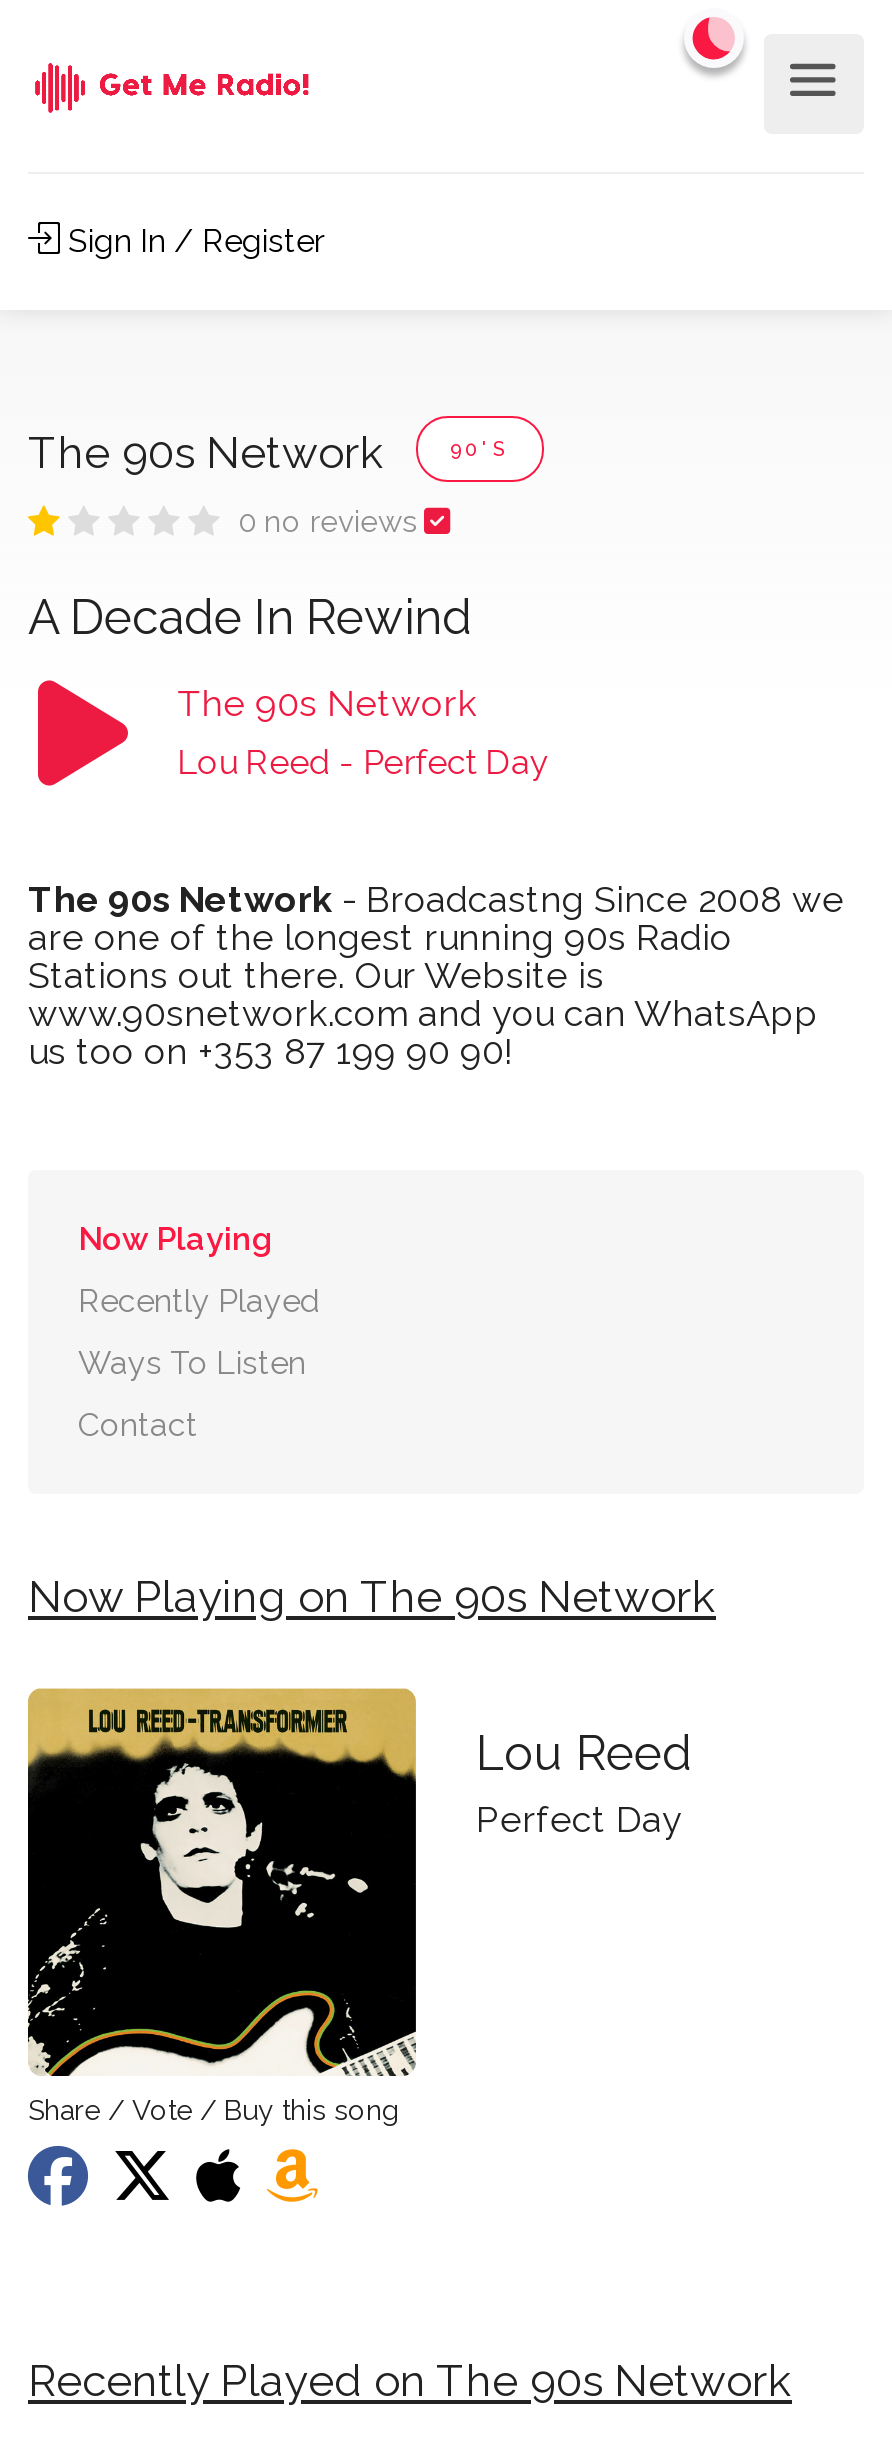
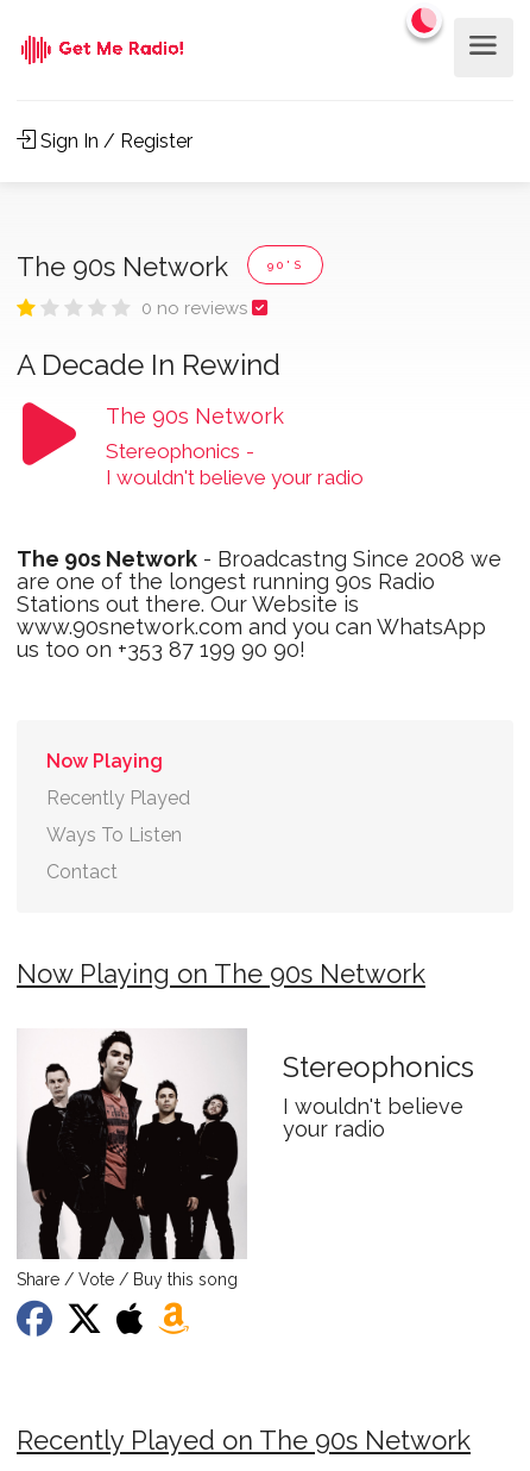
- Lou Reed - Perfect Day
+ Stereophonics -
+ I wouldn't believe your radio

- [image]
- Lou Reed
- Perfect Day
+ [image]
+ Stereophonics
+ I wouldn't believe
+ your radio
